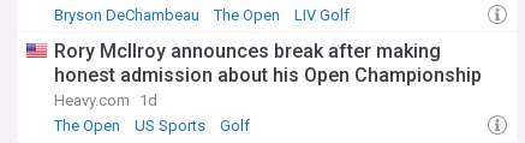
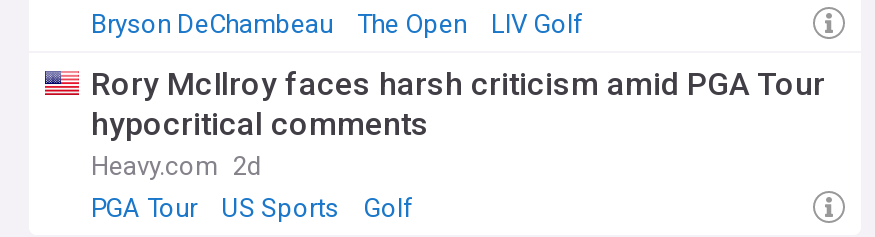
- Rory McIlroy announces break after making
- honest admission about his Open Championship
- Heavy.com 1d
- The Open
+ Rory McIlroy faces harsh criticism amid PGA Tour
+ hypocritical comments
+ Heavy.com 2d
+ PGA Tour
